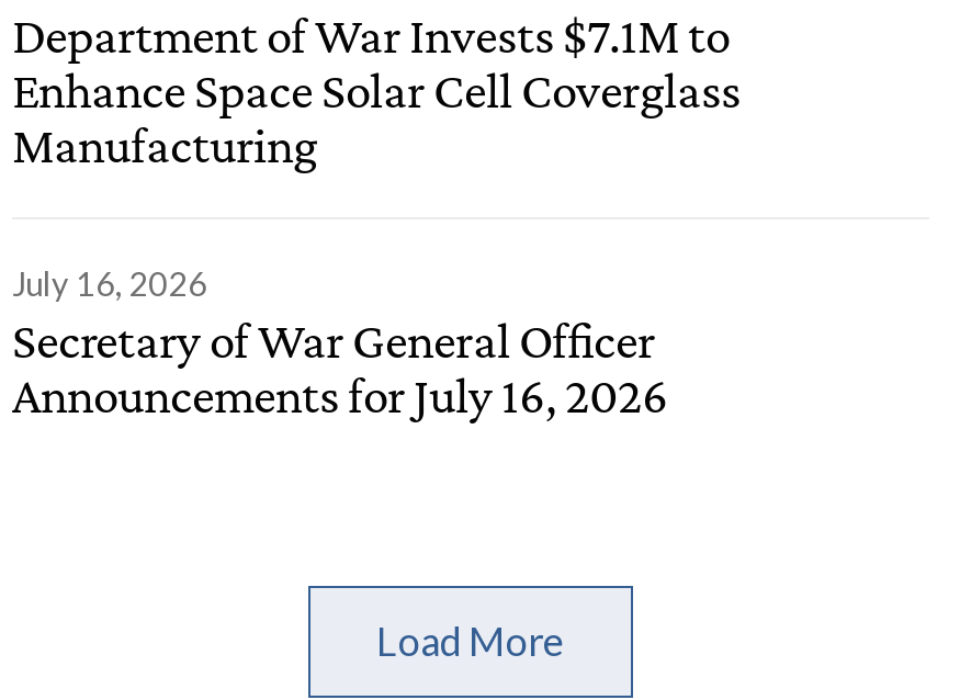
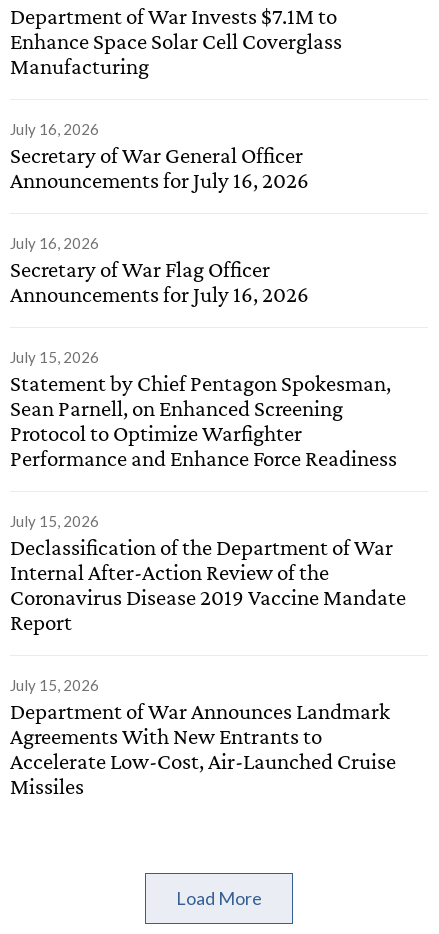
+ July 16, 2026
+ Secretary of War Flag Officer
+ Announcements for July 16, 2026
+ July 15, 2026
+ Statement by Chief Pentagon Spokesman,
+ Sean Parnell, on Enhanced Screening
+ Protocol to Optimize Warfighter
+ Performance and Enhance Force Readiness
+ July 15, 2026
+ Declassification of the Department of War
+ Internal After-Action Review of the
+ Coronavirus Disease 2019 Vaccine Mandate
+ Report
+ July 15, 2026
+ Department of War Announces Landmark
+ Agreements With New Entrants to
+ Accelerate Low-Cost, Air-Launched Cruise
+ Missiles
